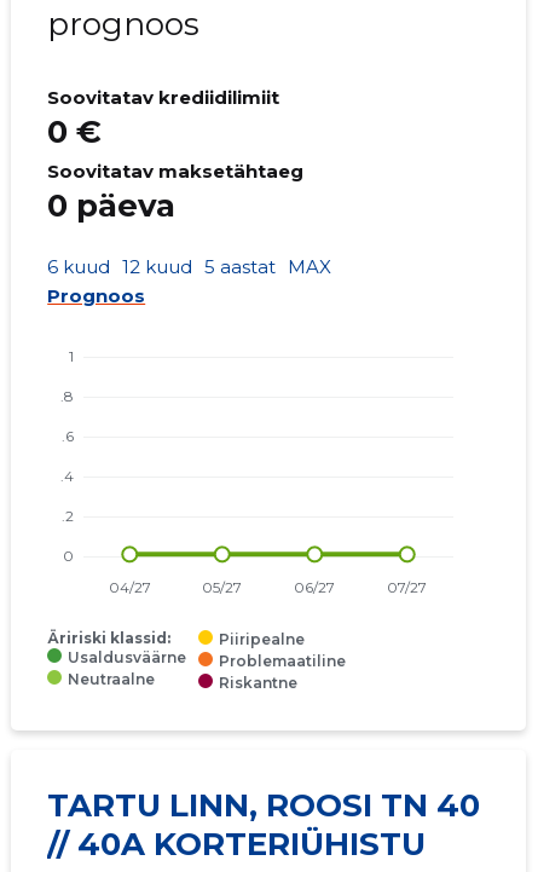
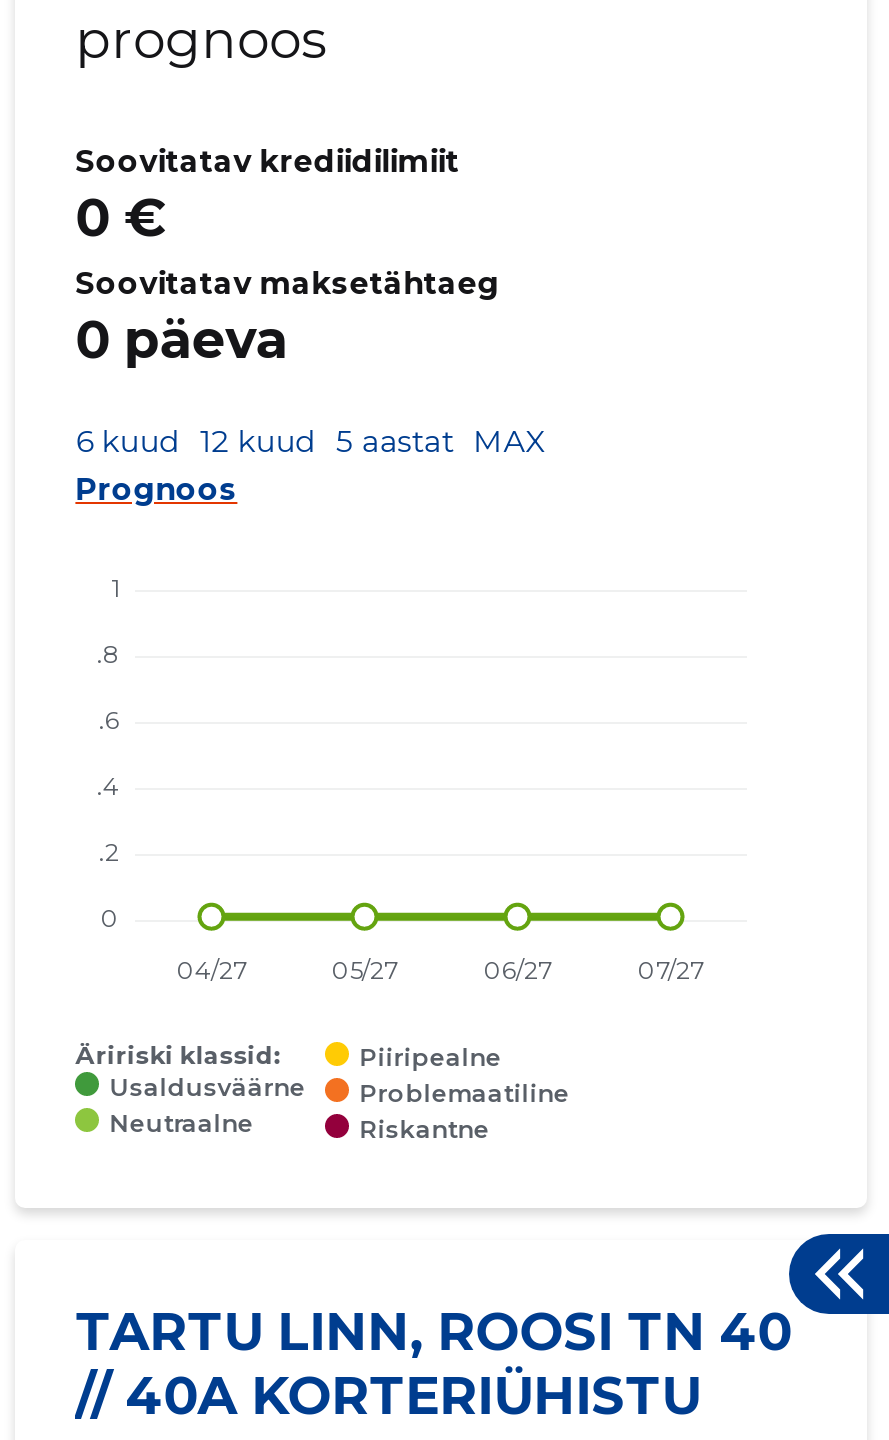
+ [image]
